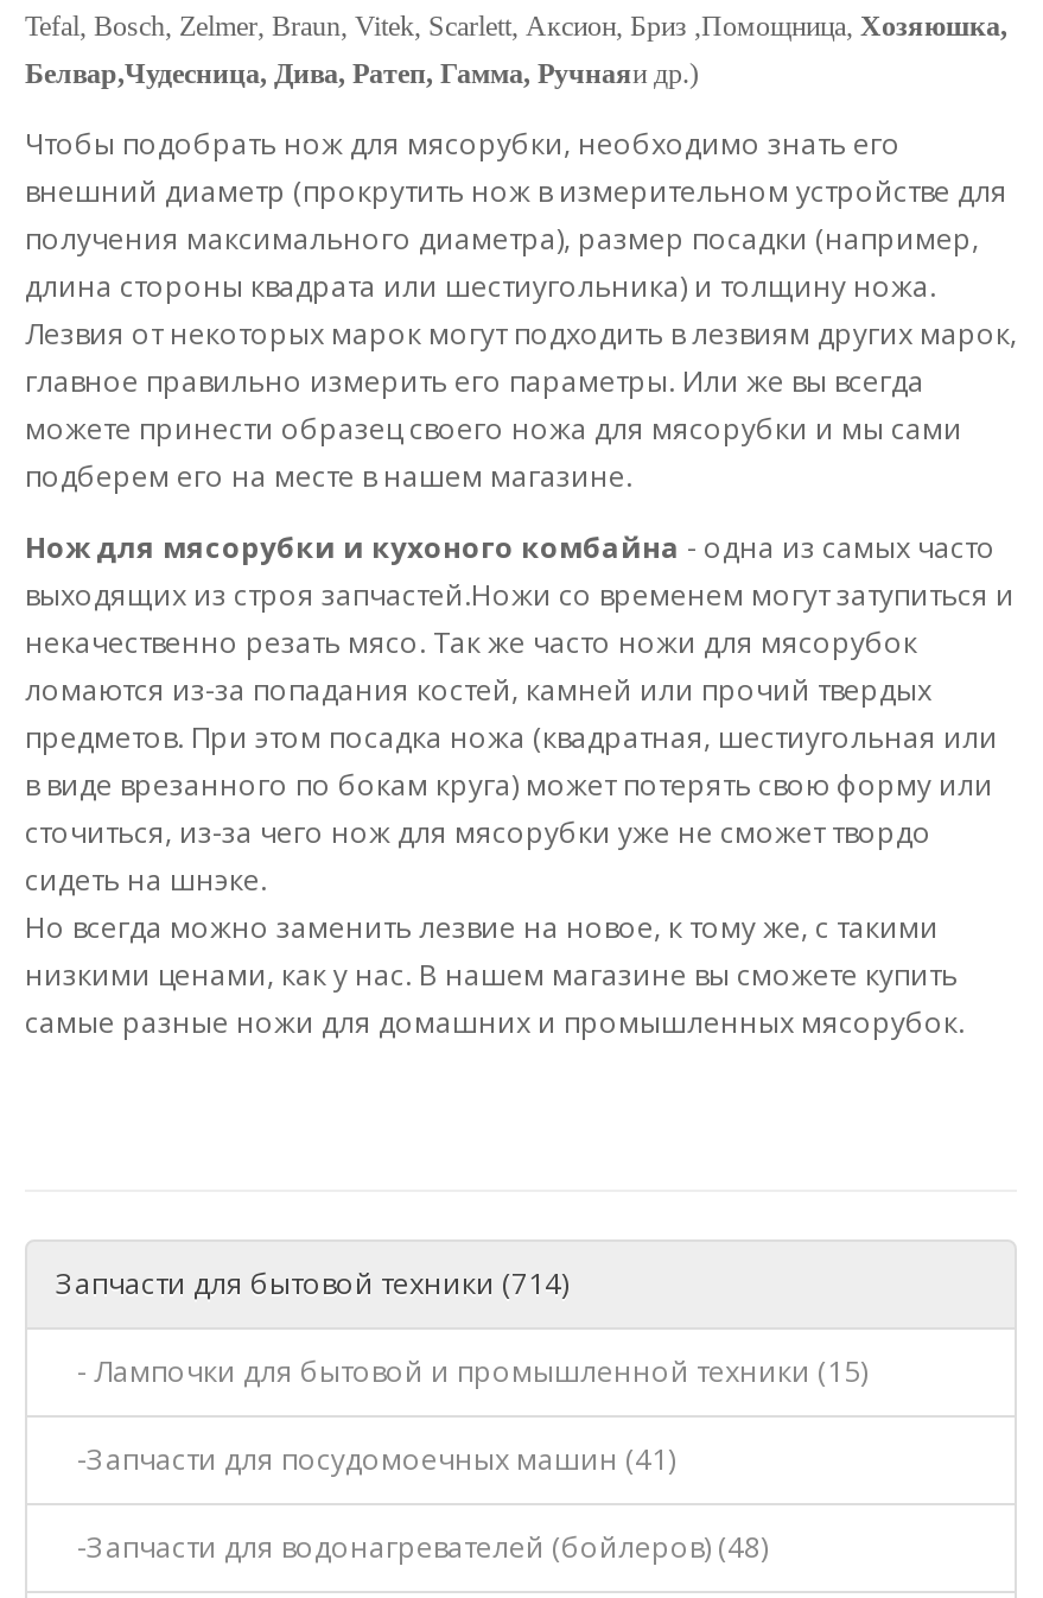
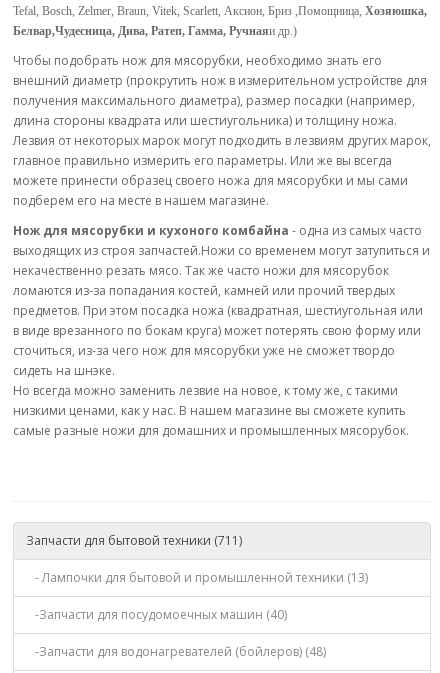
- Запчасти для бытовой техники (714)
+ Запчасти для бытовой техники (711)

- - Лампочки для бытовой и промышленной техники (15)
+ - Лампочки для бытовой и промышленной техники (13)

- -Запчасти для посудомоечных машин (41)
+ -Запчасти для посудомоечных машин (40)
